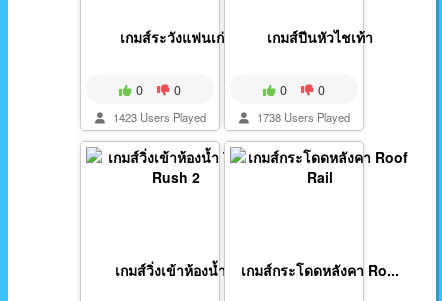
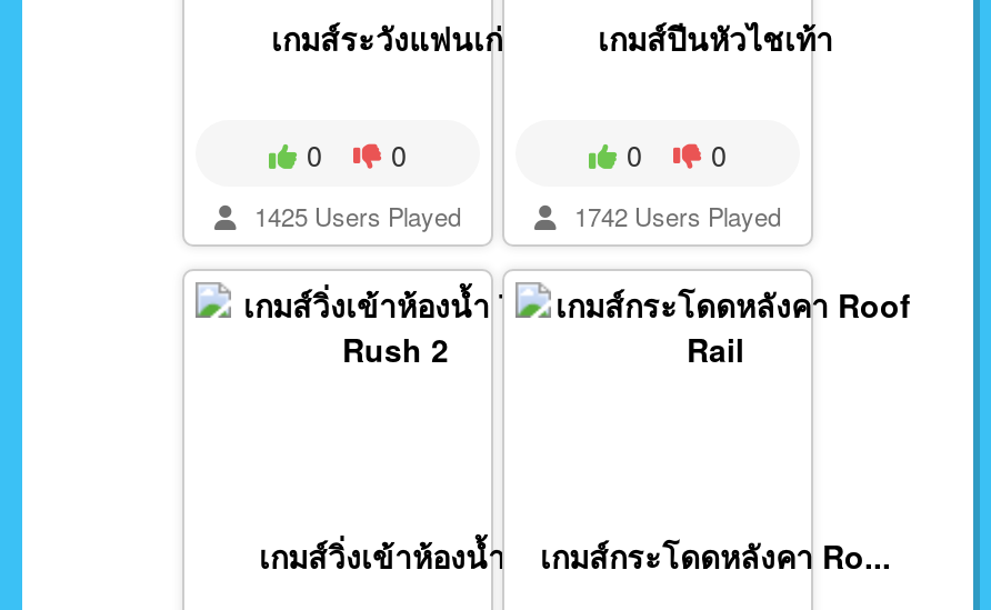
- 1423 Users Played
+ 1425 Users Played

- 1738 Users Played
+ 1742 Users Played
